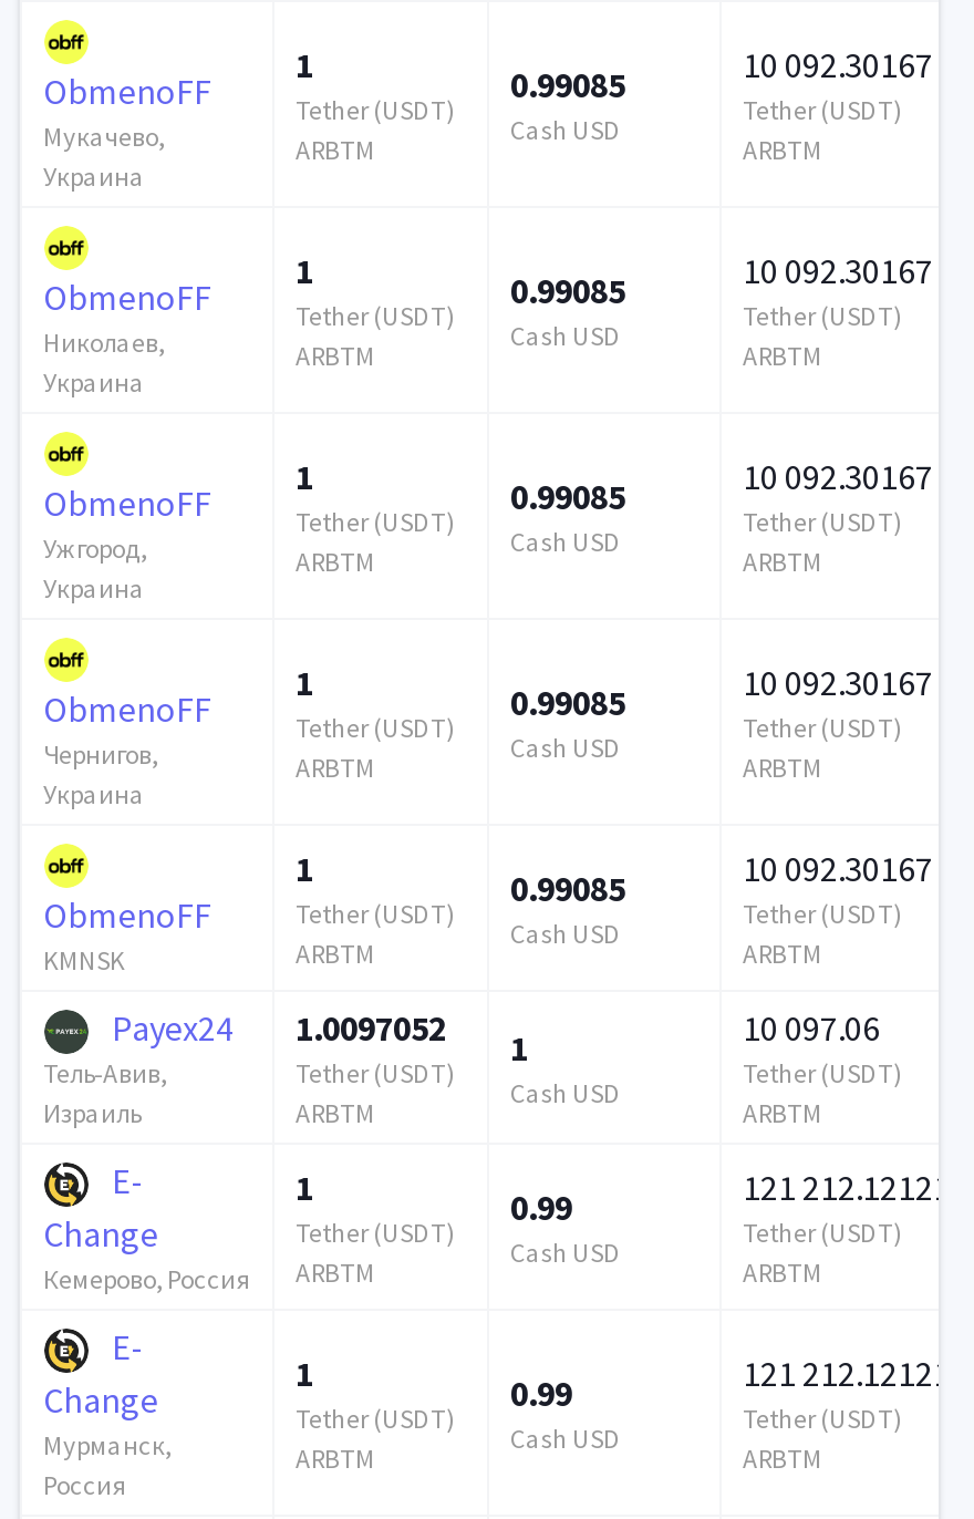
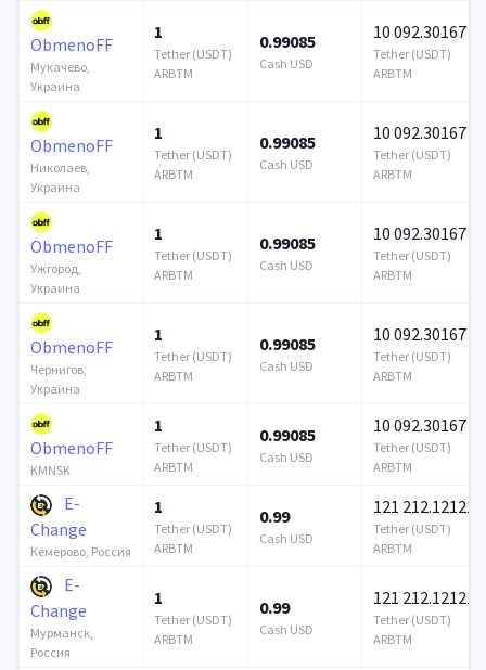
- Payex24
- Тель-Авив,
- Израиль

- 1.0097052
- Tether (USDT)
- ARBTM

- 10 097.06
- Tether (USDT)
- ARBTM

- 1
- Cash USD
